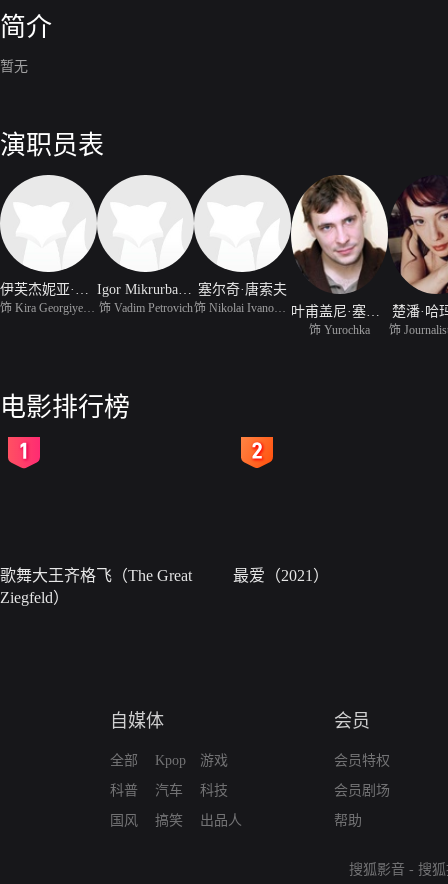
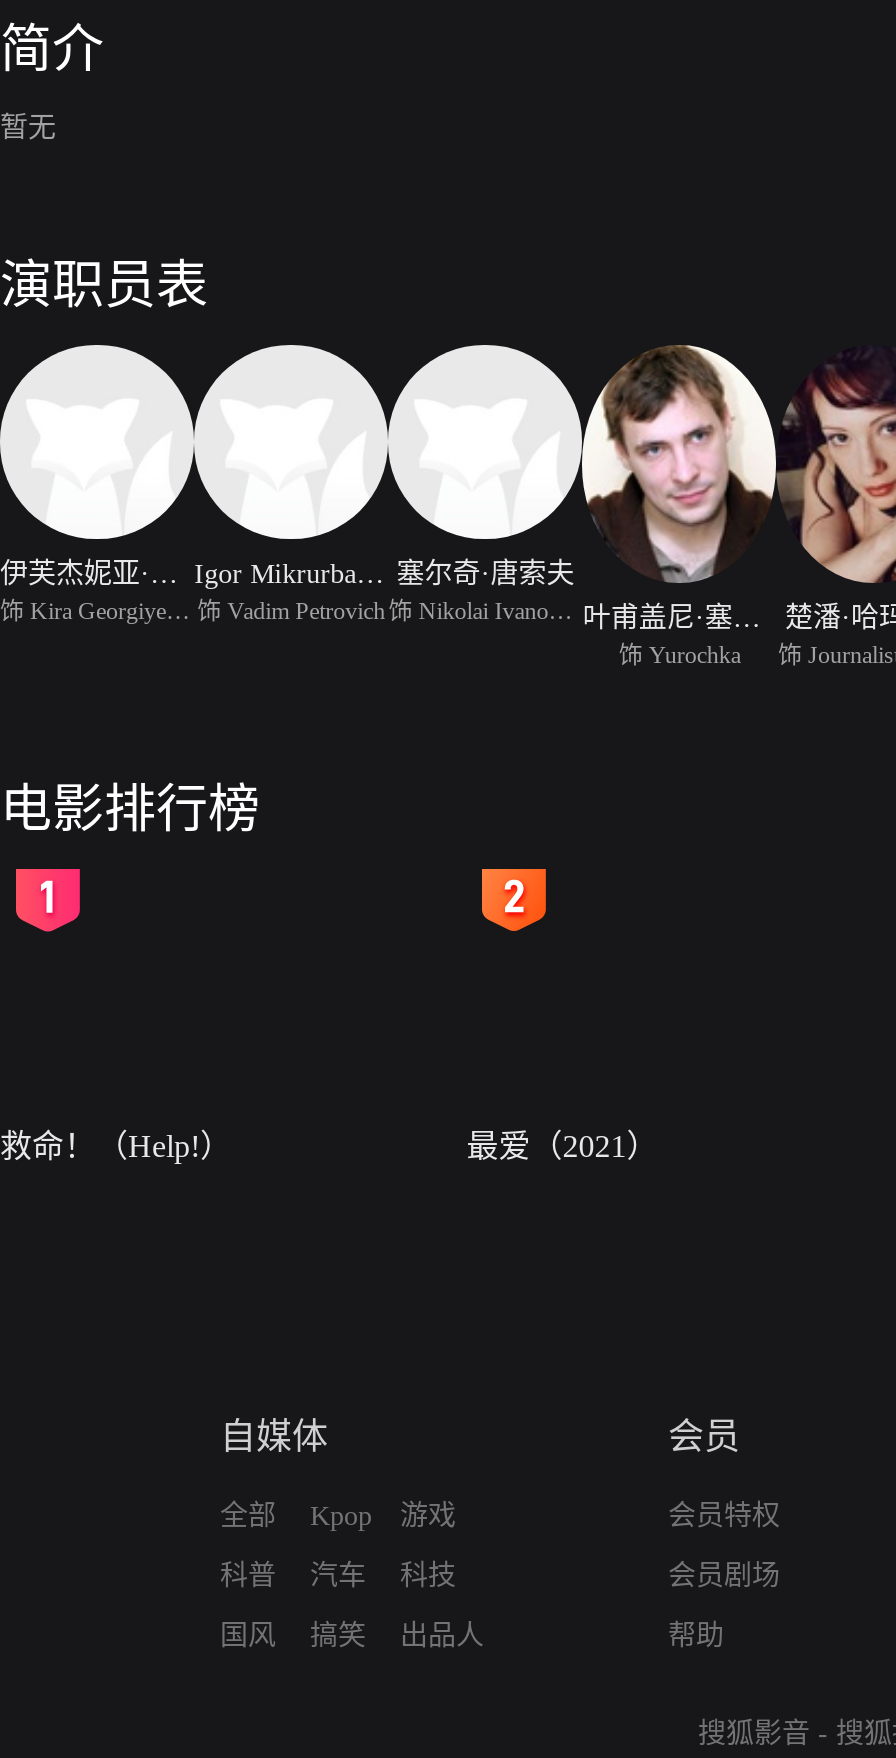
- 歌舞大王齐格飞（The Great
- Ziegfeld）
+ 救命！（Help!）
